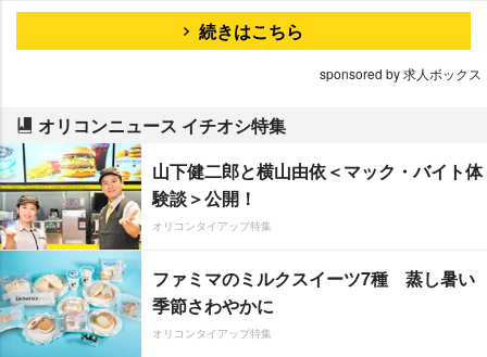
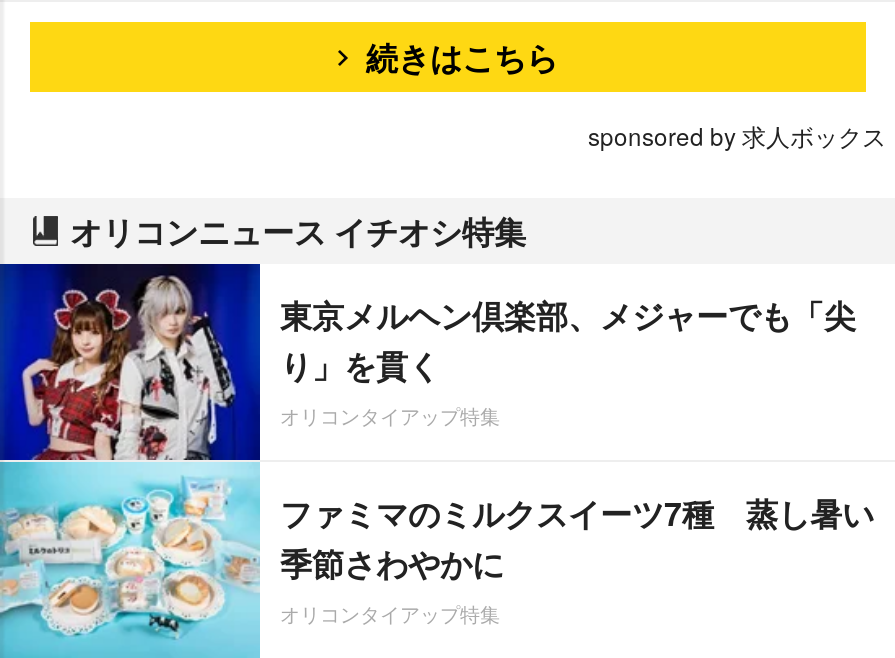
- [image]
- 山下健二郎と横山由依＜マック・バイト体
- 験談＞公開！
+ [image]
+ 東京メルヘン倶楽部、メジャーでも「尖
+ り」を貫く
